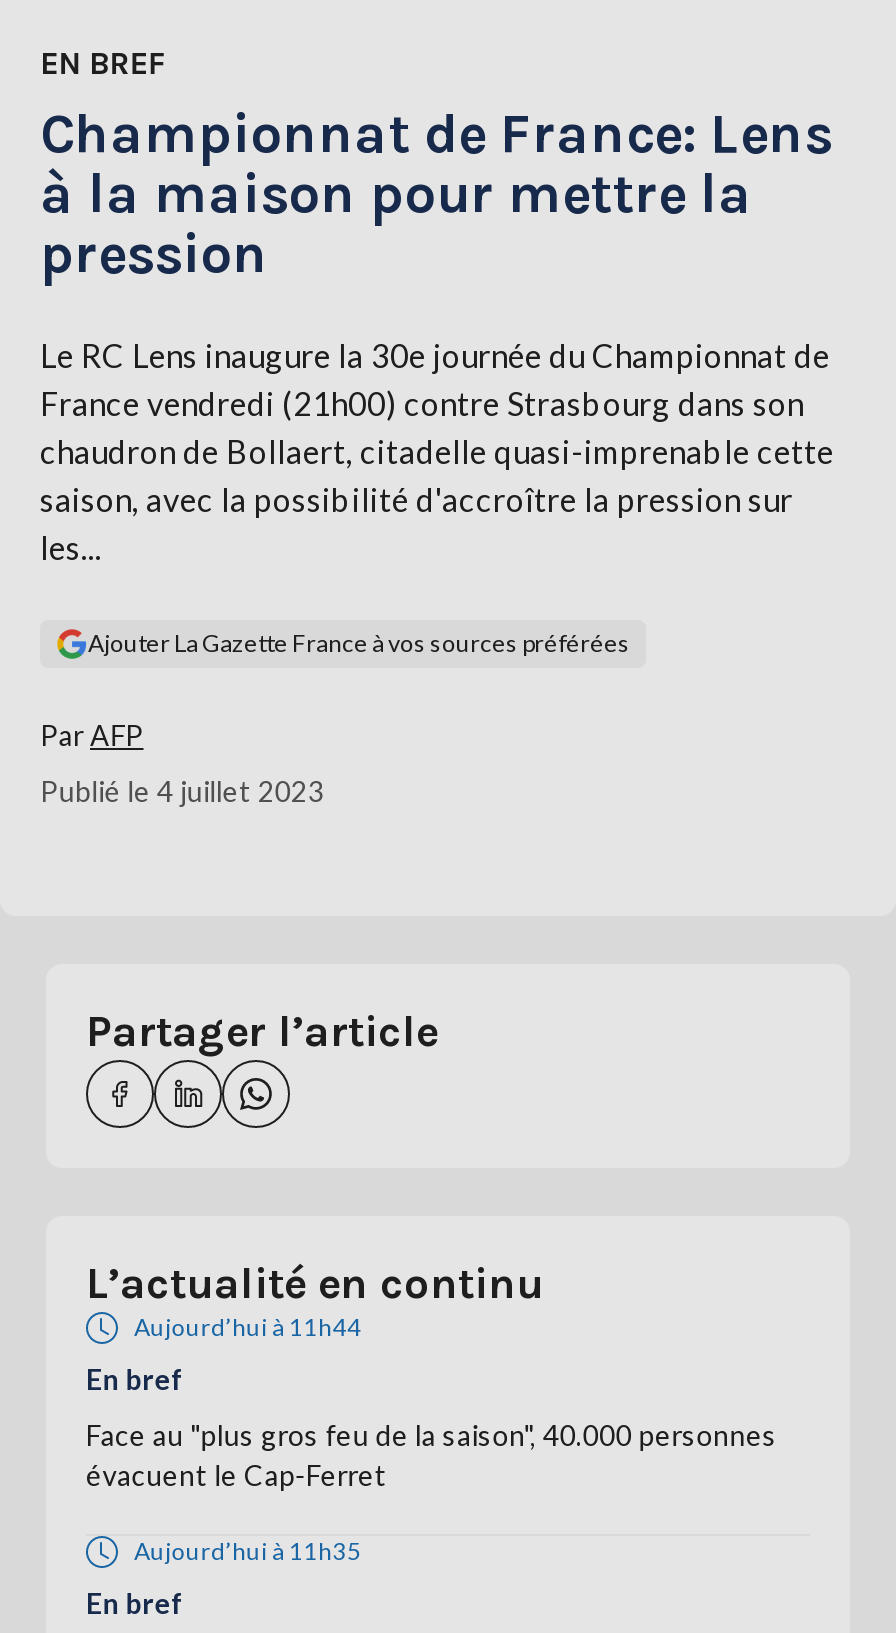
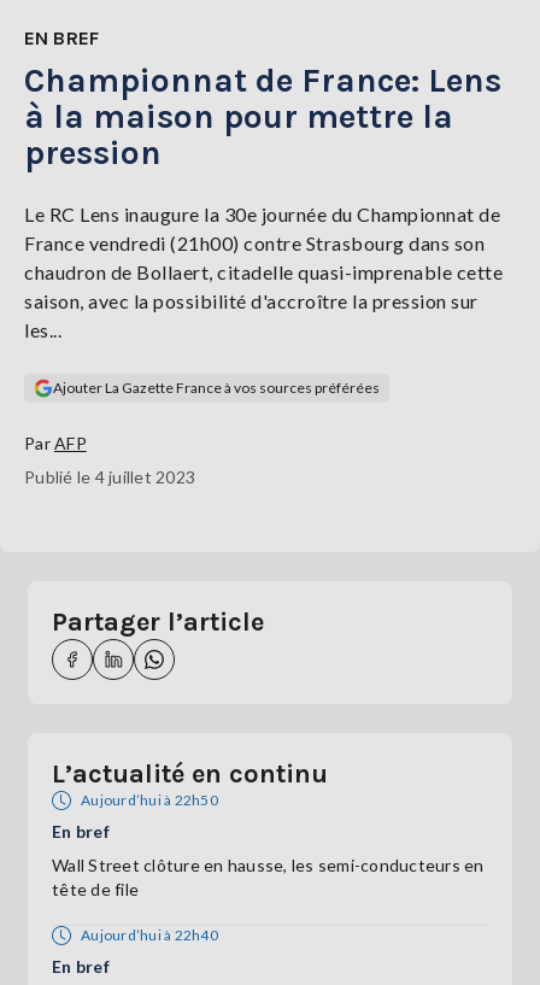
- Aujourd’hui à 11h44
+ Aujourd’hui à 22h50

- Face au "plus gros feu de la saison", 40.000 personnes
- évacuent le Cap-Ferret
+ Wall Street clôture en hausse, les semi-conducteurs en
+ tête de file

- Aujourd’hui à 11h35
+ Aujourd’hui à 22h40
